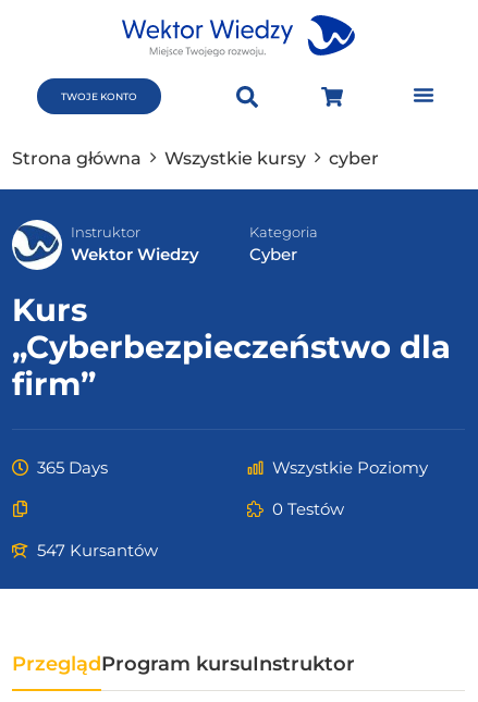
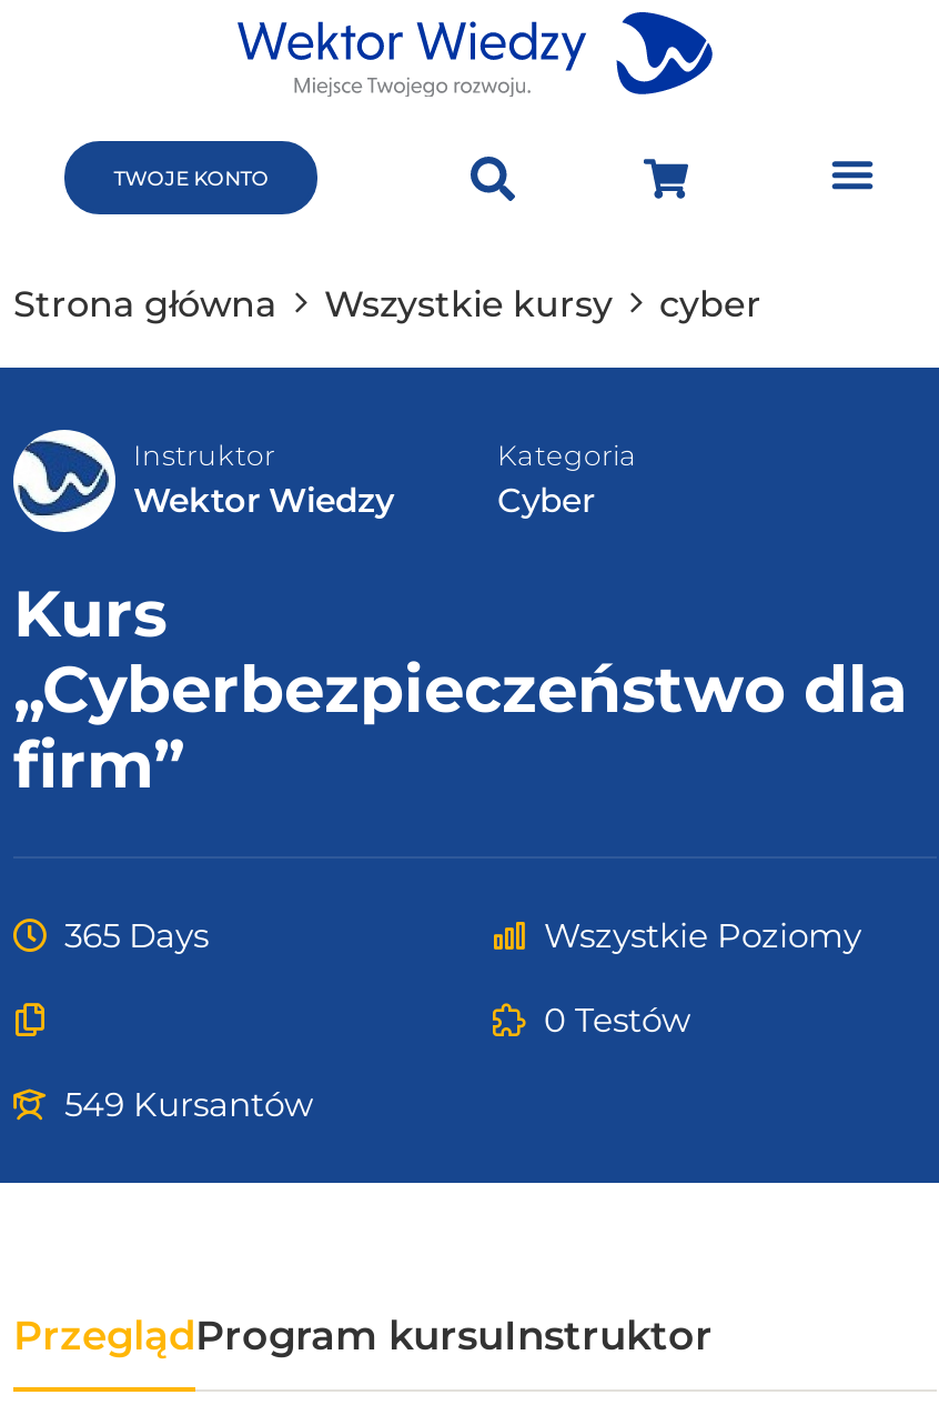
- 547 Kursantów
+ 549 Kursantów
